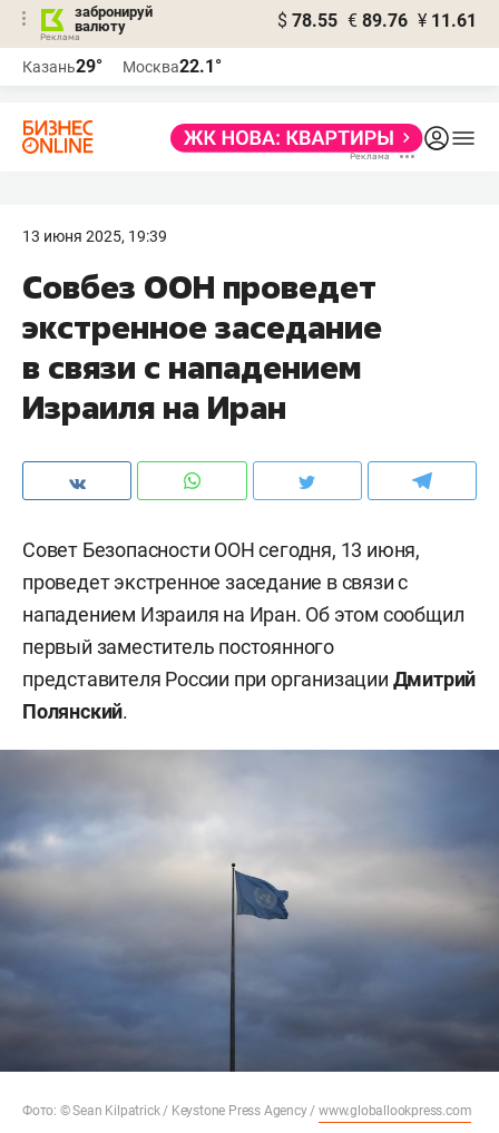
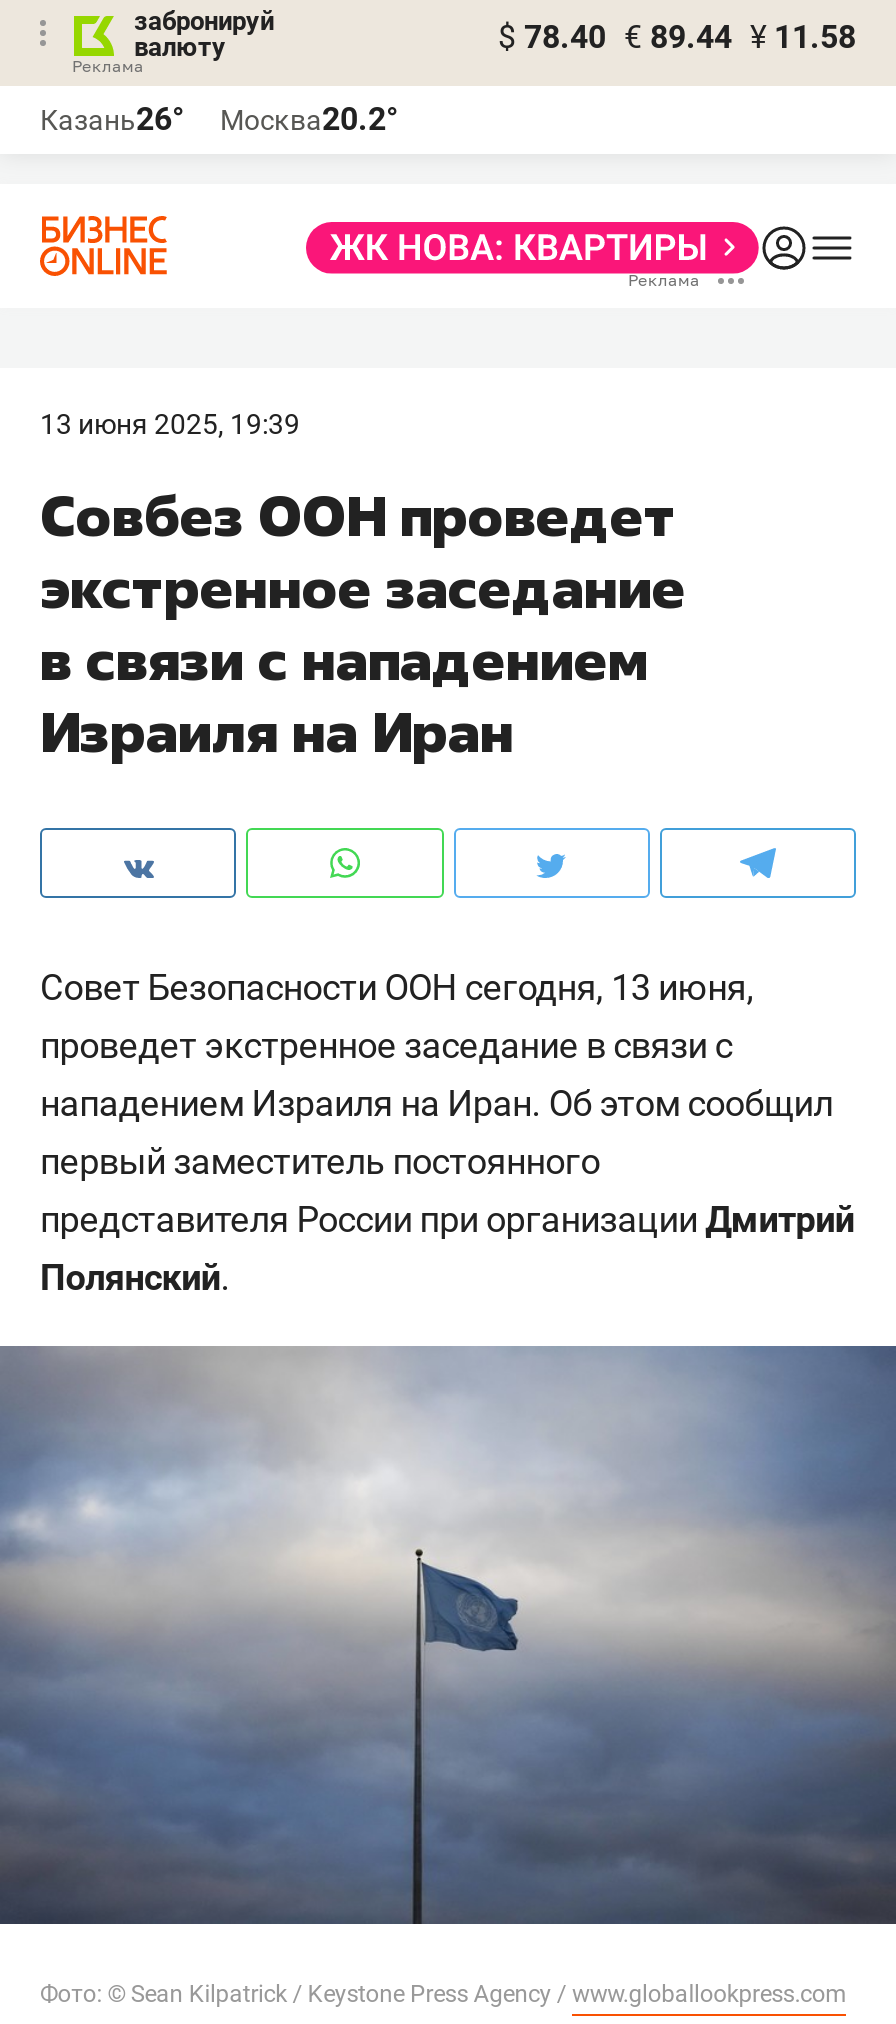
- $ 78.55 € 89.76 ¥ 11.61
+ $ 78.40 € 89.44 ¥ 11.58

- Казань29°
+ Казань26°

- Москва22.1°
+ Москва20.2°
